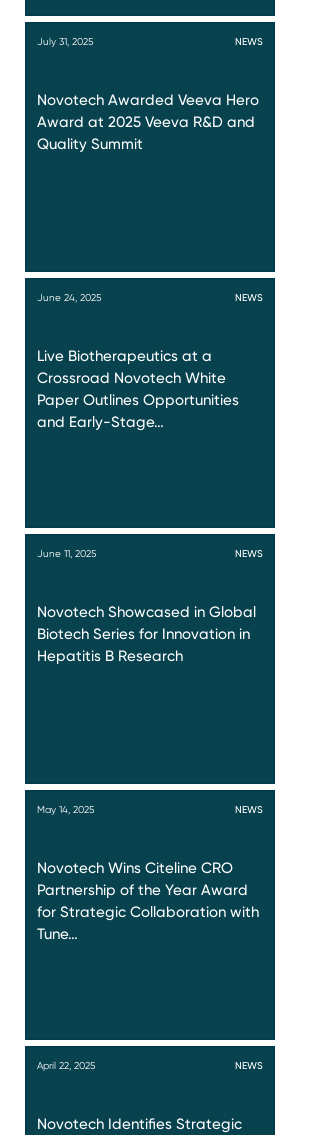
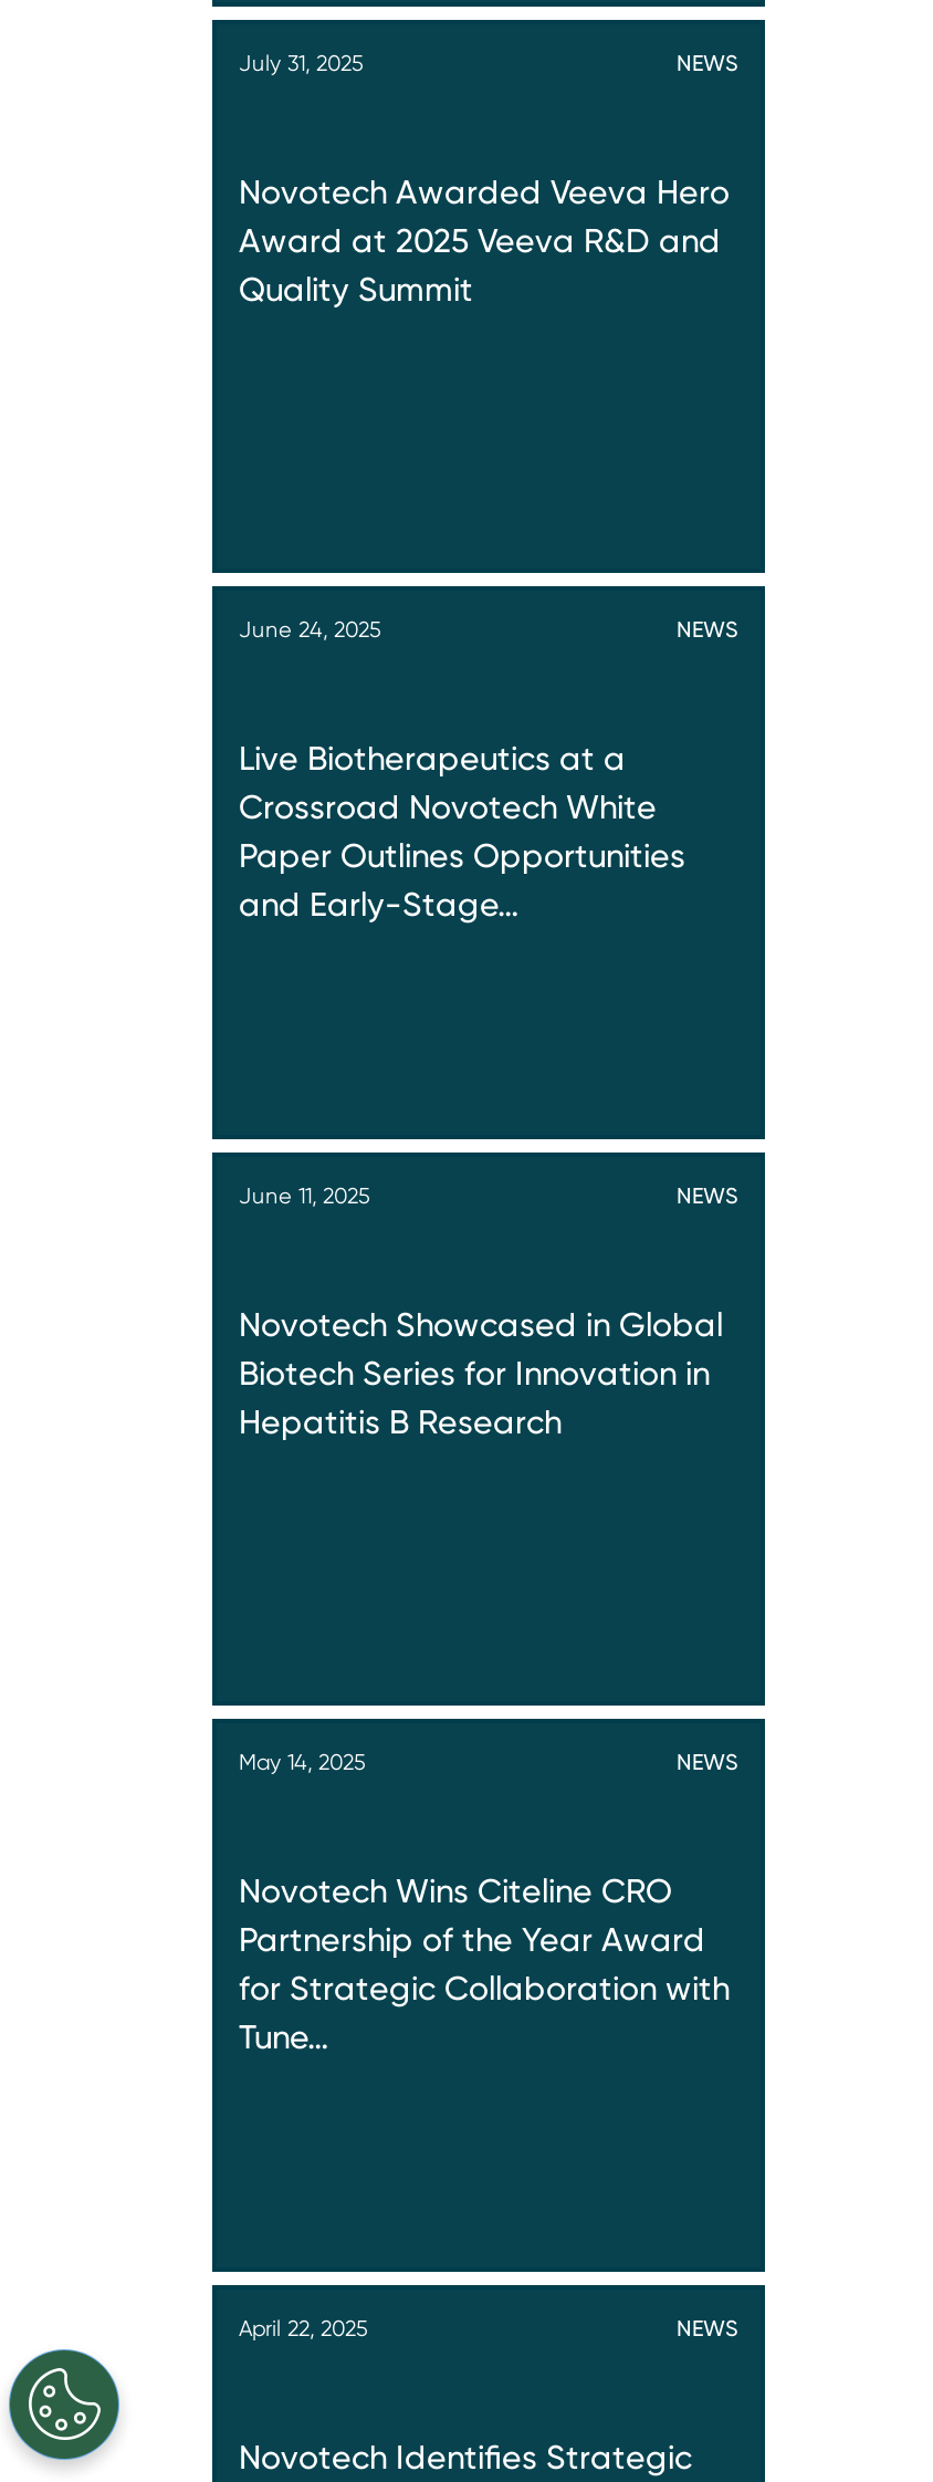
+ [image]
